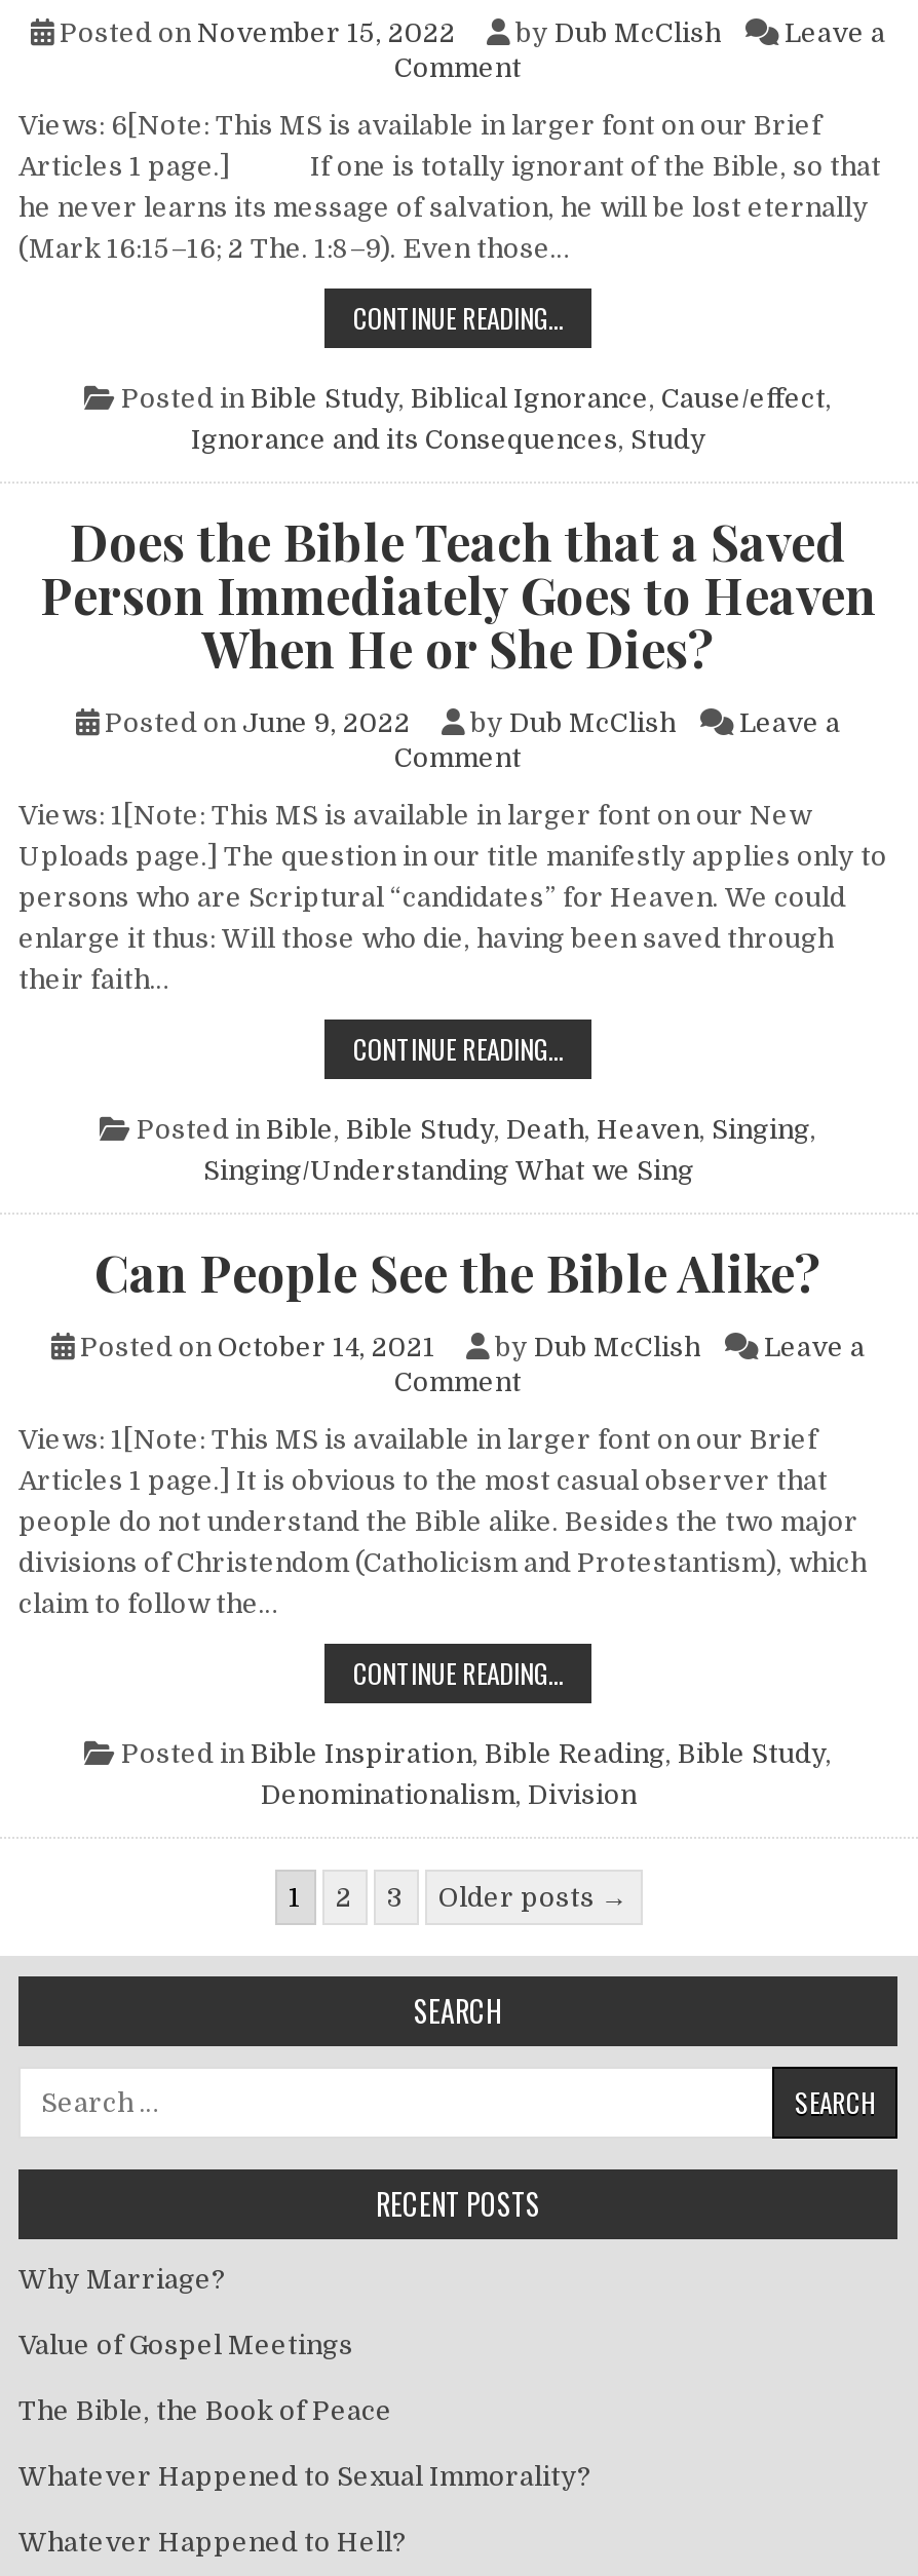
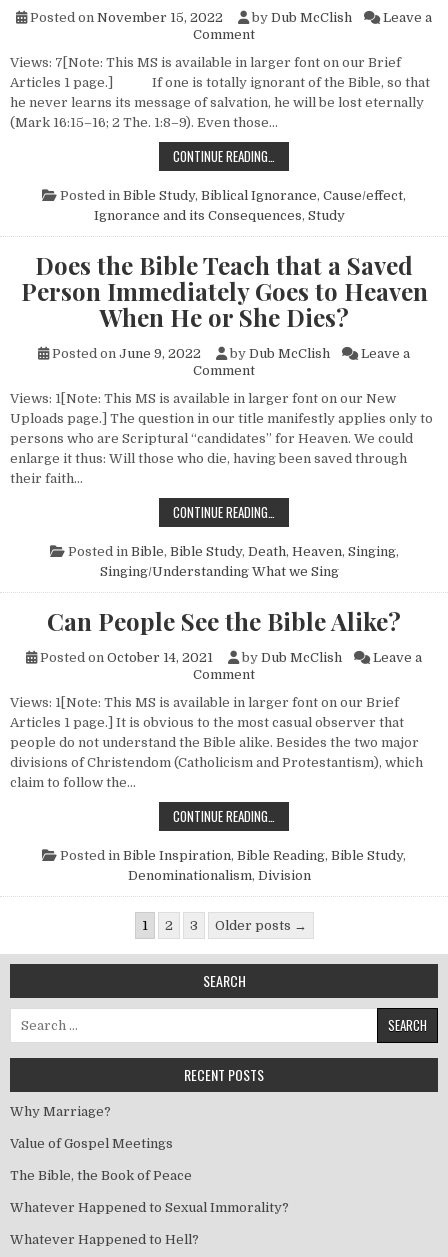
- Views: 6[Note: This MS is available in larger font on our Brief
+ Views: 7[Note: This MS is available in larger font on our Brief
